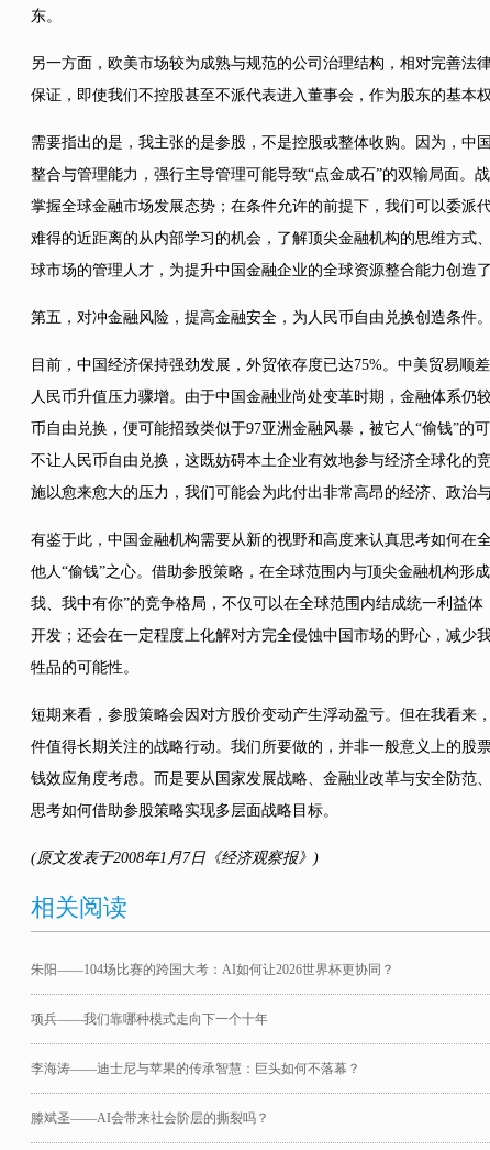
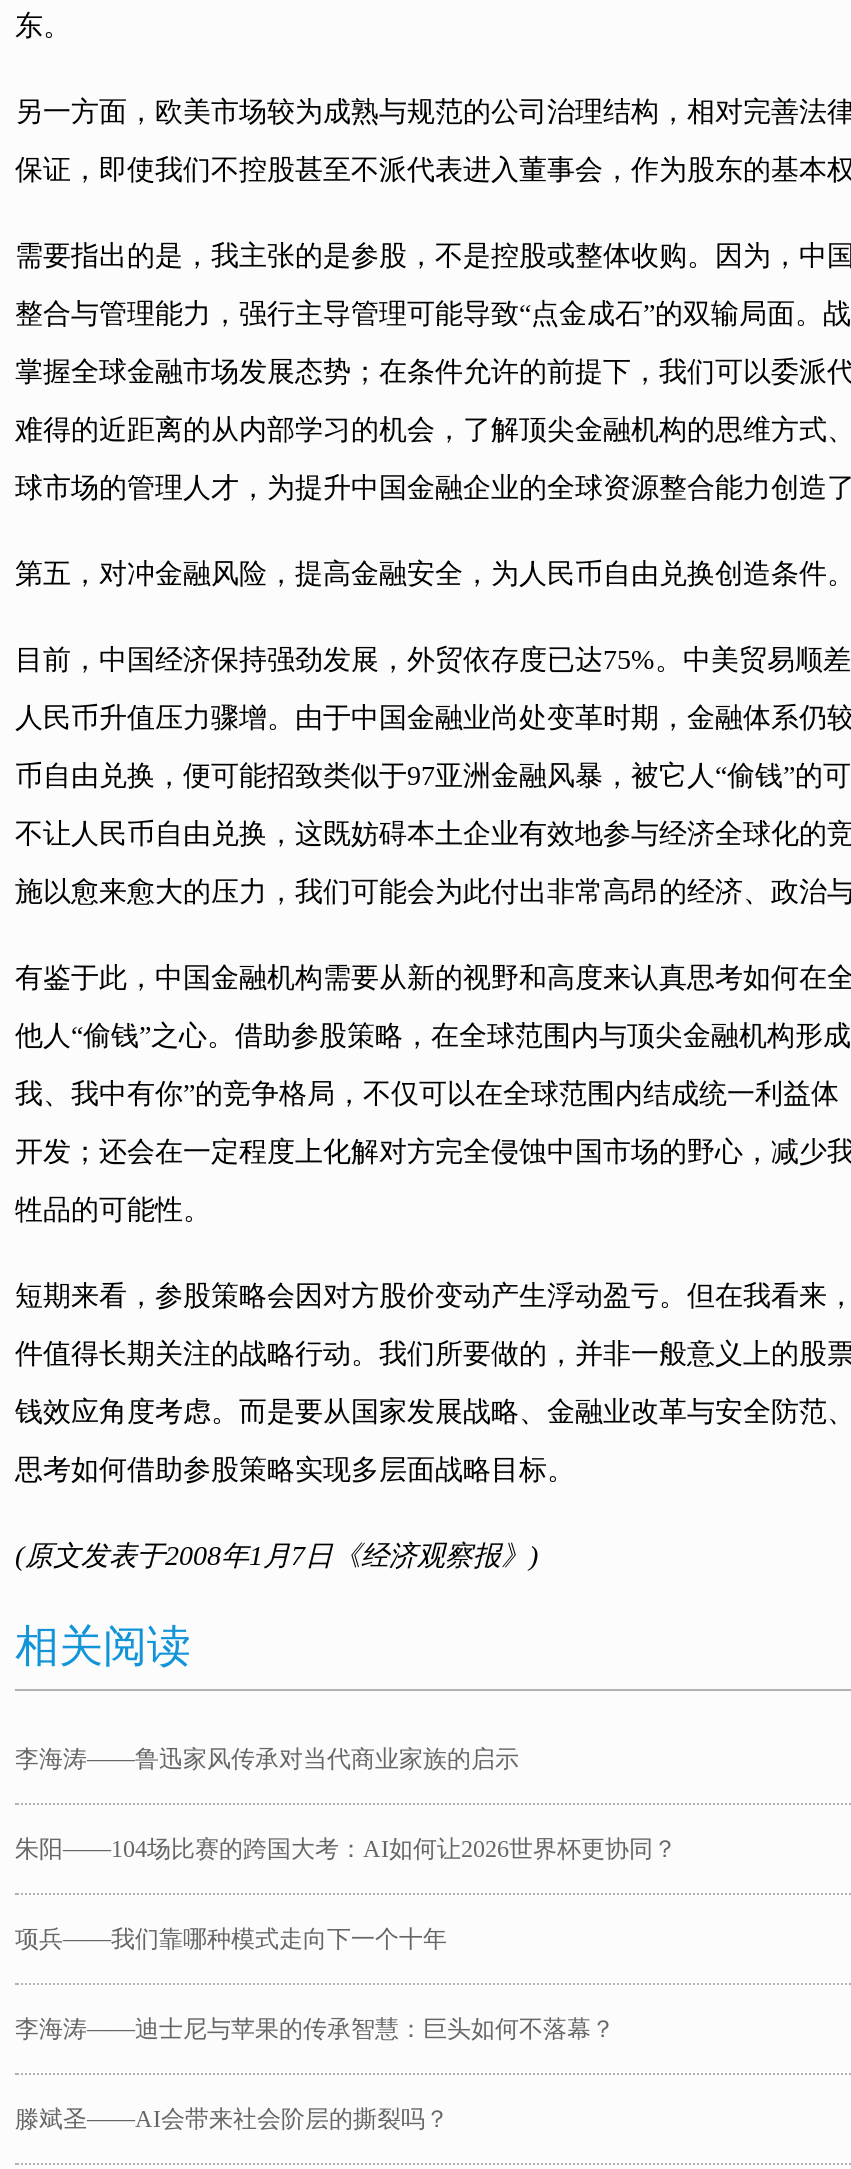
+ 李海涛——鲁迅家风传承对当代商业家族的启示
